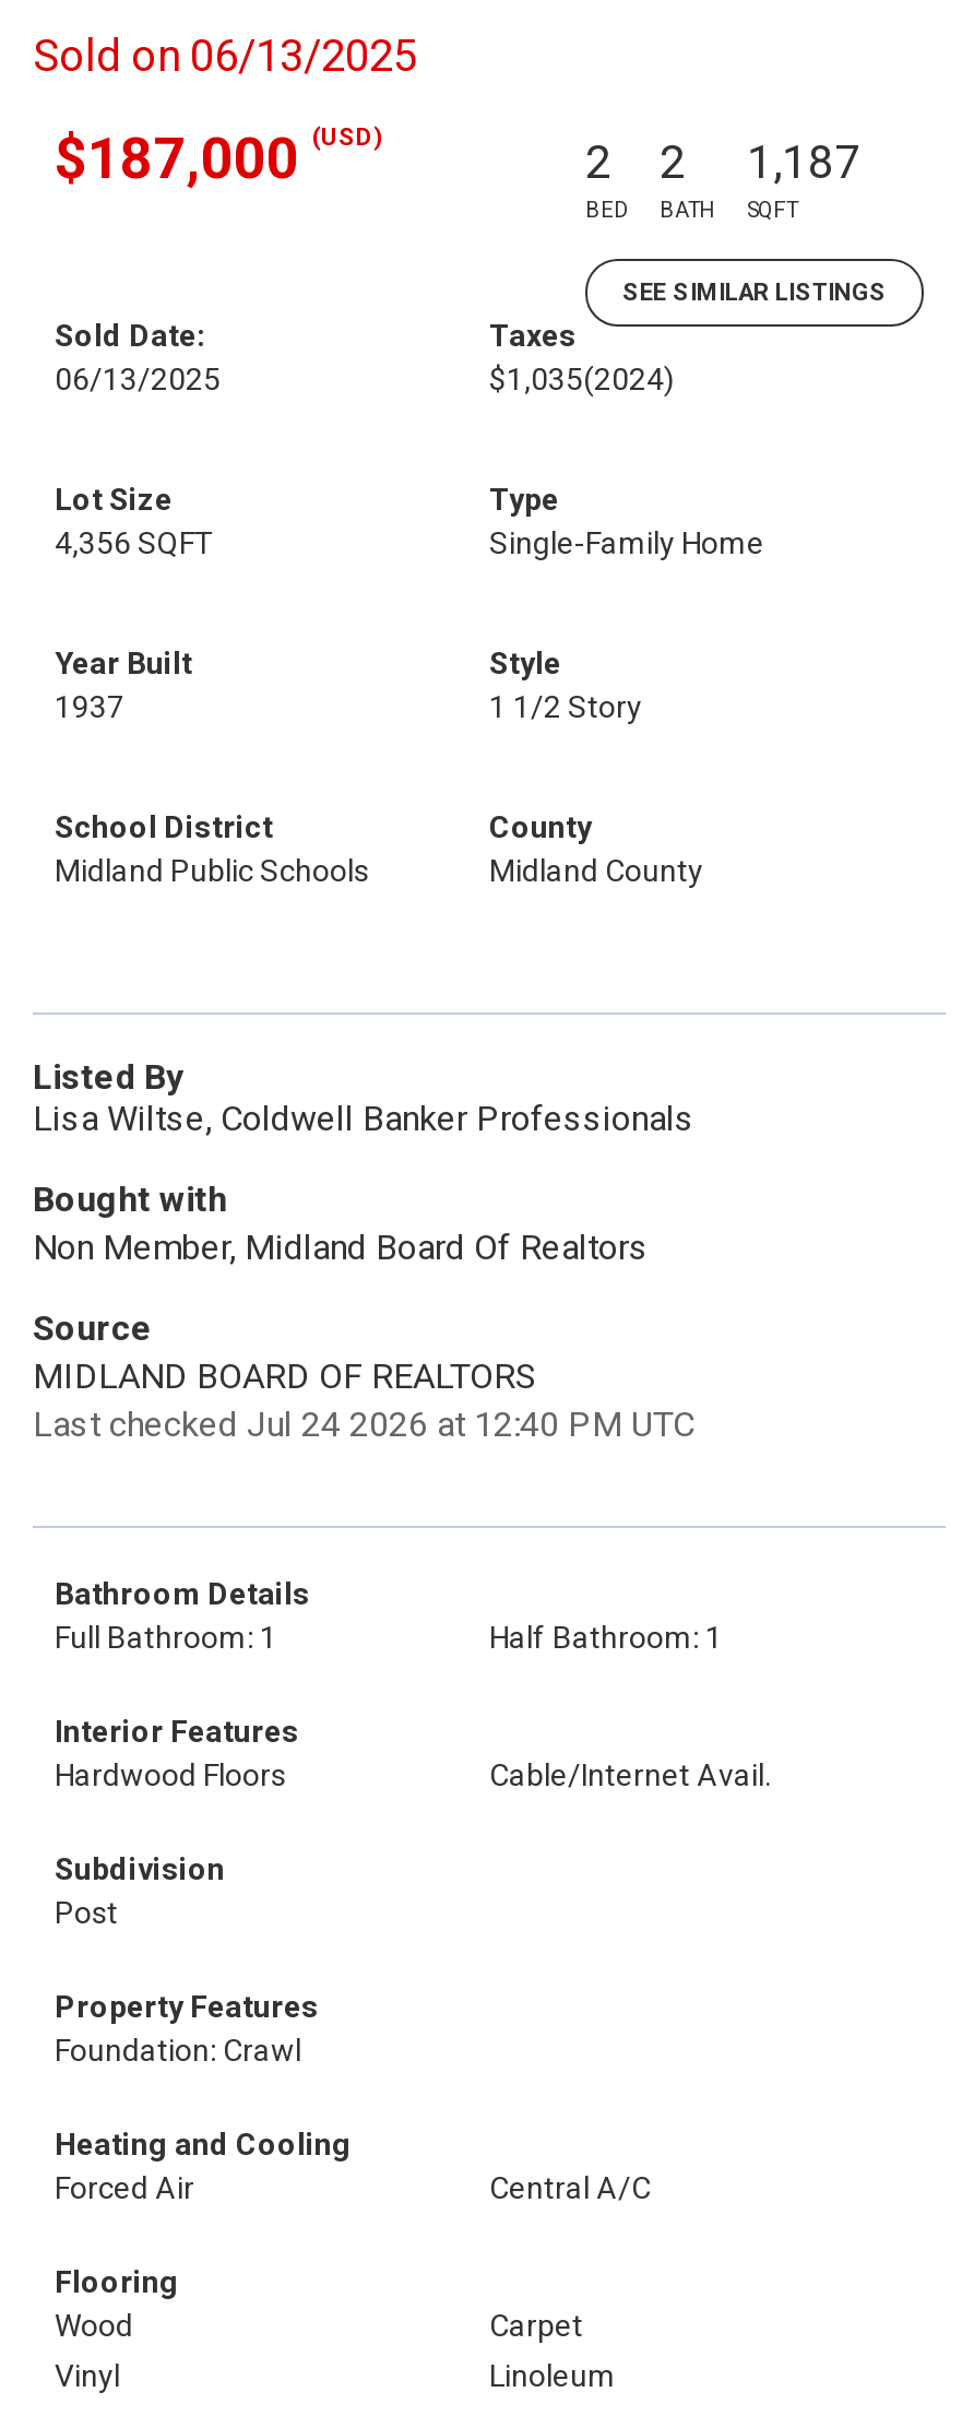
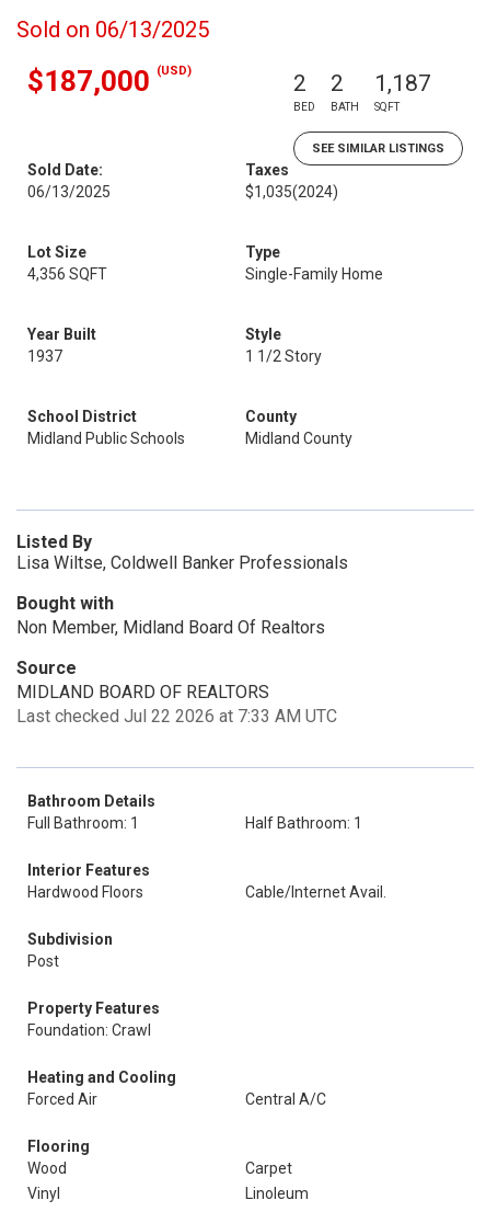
- Last checked Jul 24 2026 at 12:40 PM UTC
+ Last checked Jul 22 2026 at 7:33 AM UTC
